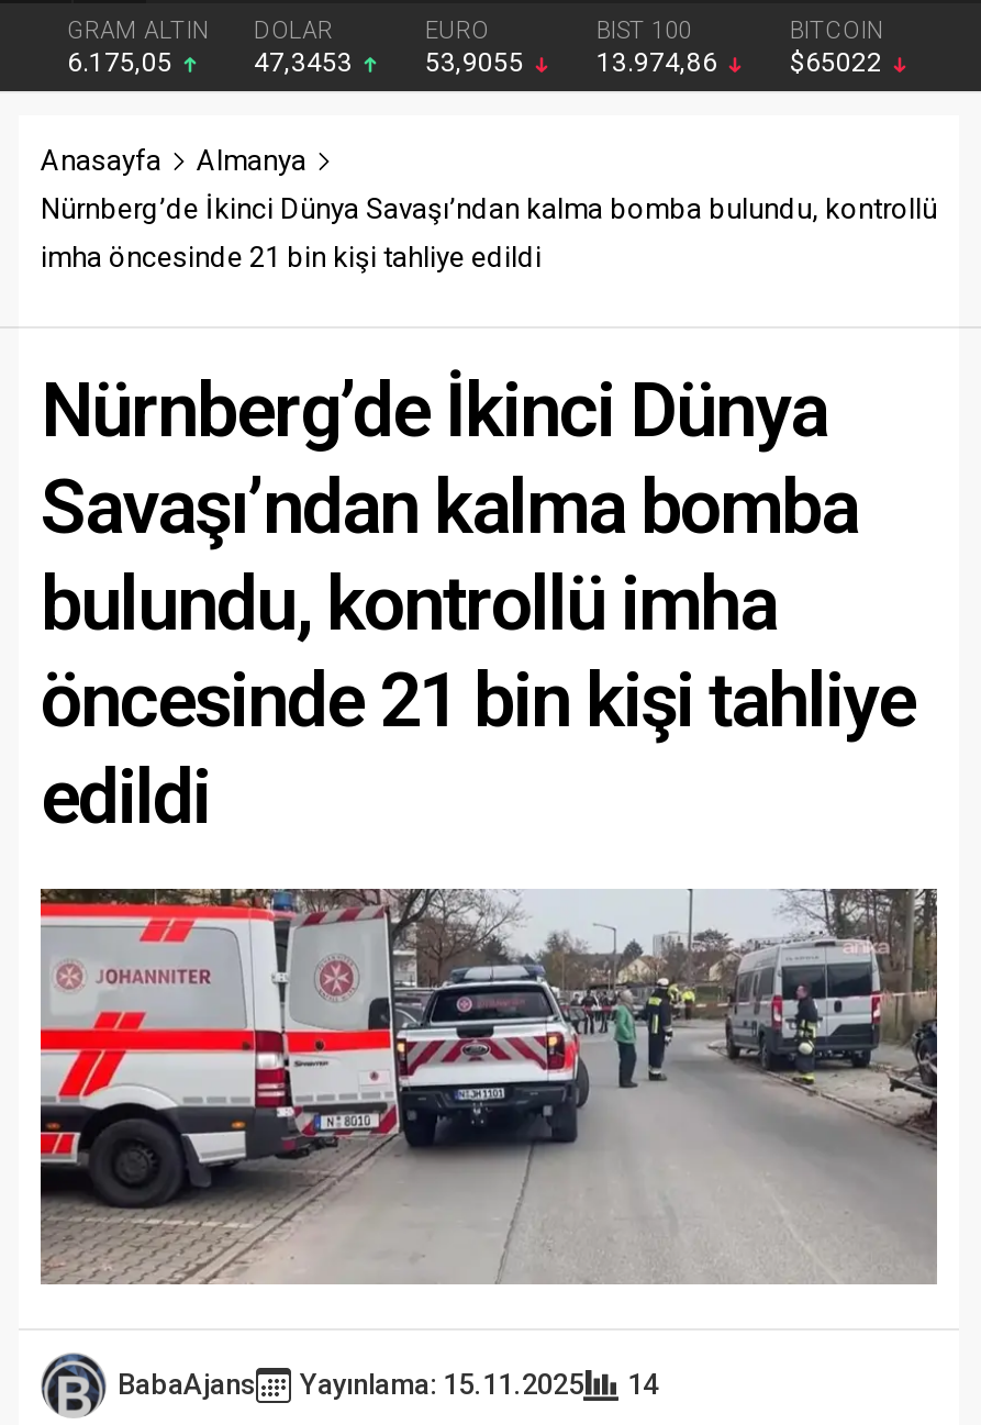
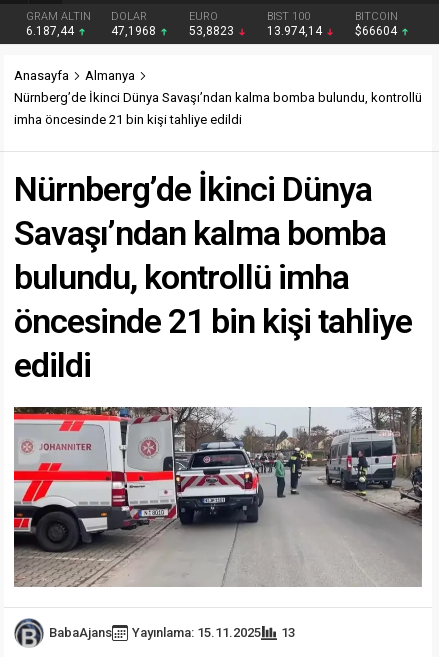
- 6.175,05
+ 6.187,44

- 47,3453
+ 47,1968

- 53,9055
+ 53,8823

- 13.974,86
+ 13.974,14

- $65022
+ $66604

- BabaAjans Yayınlama: 15.11.2025 14
+ BabaAjans Yayınlama: 15.11.2025 13
